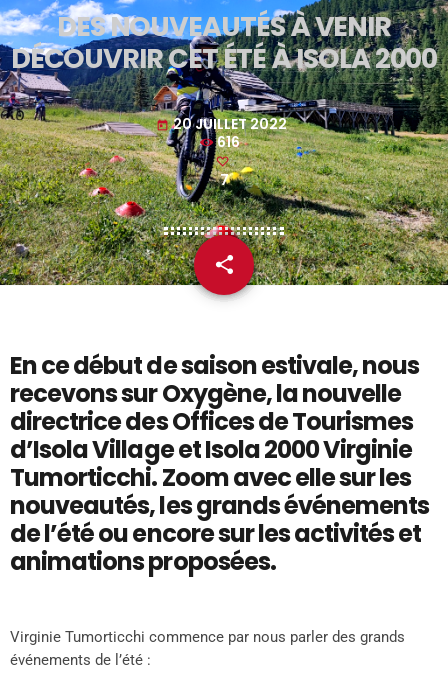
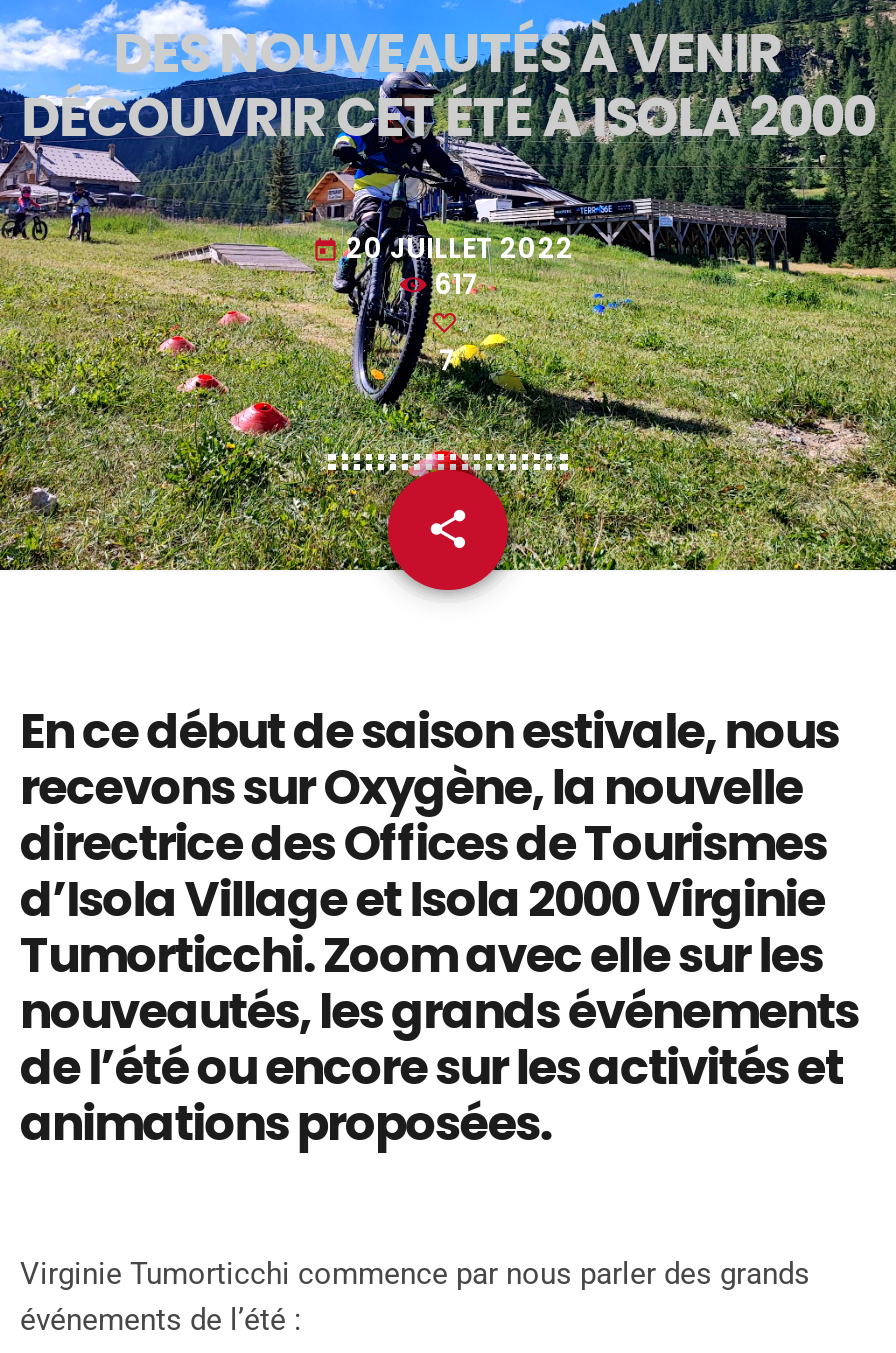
- 616
+ 617
